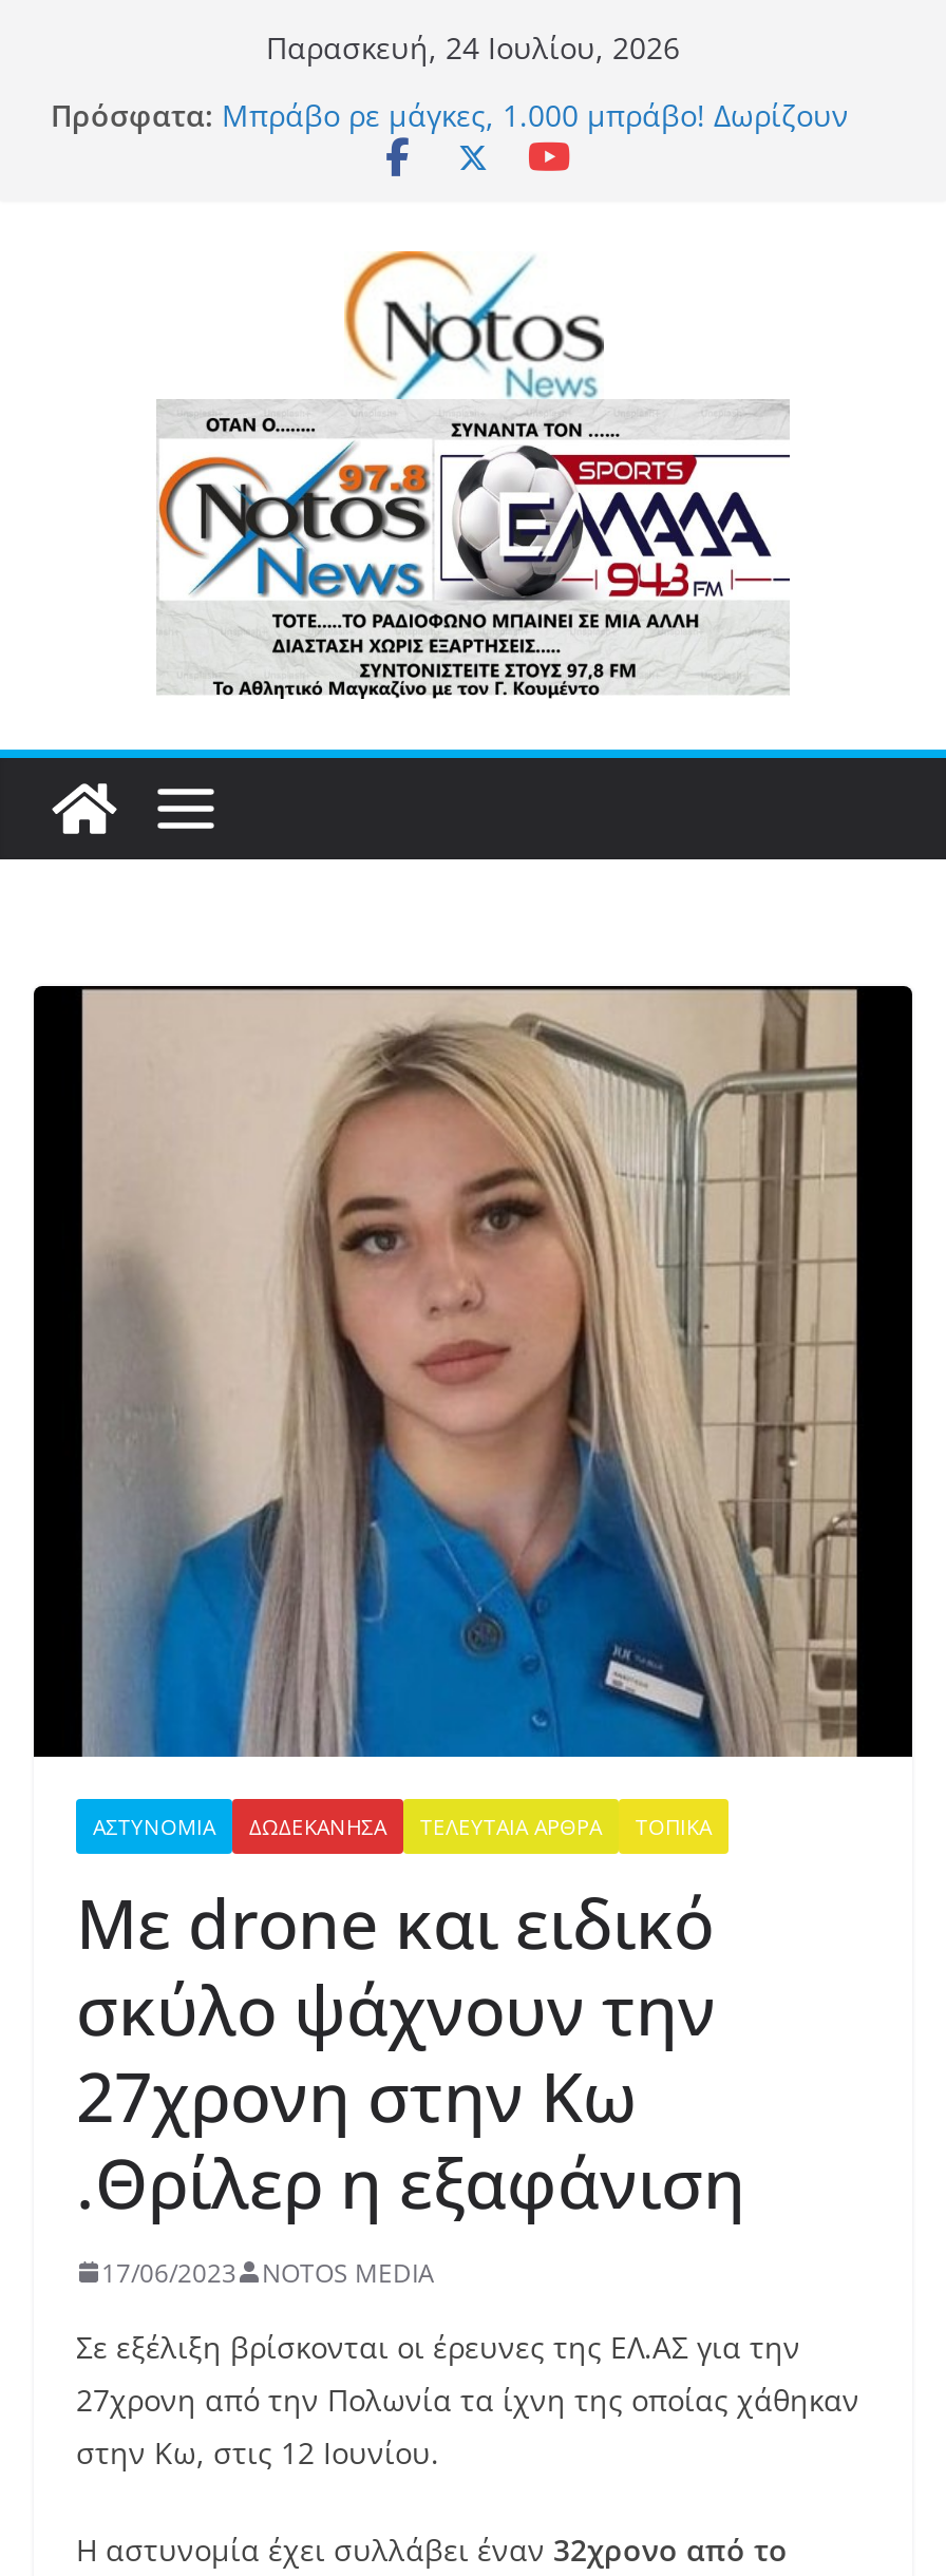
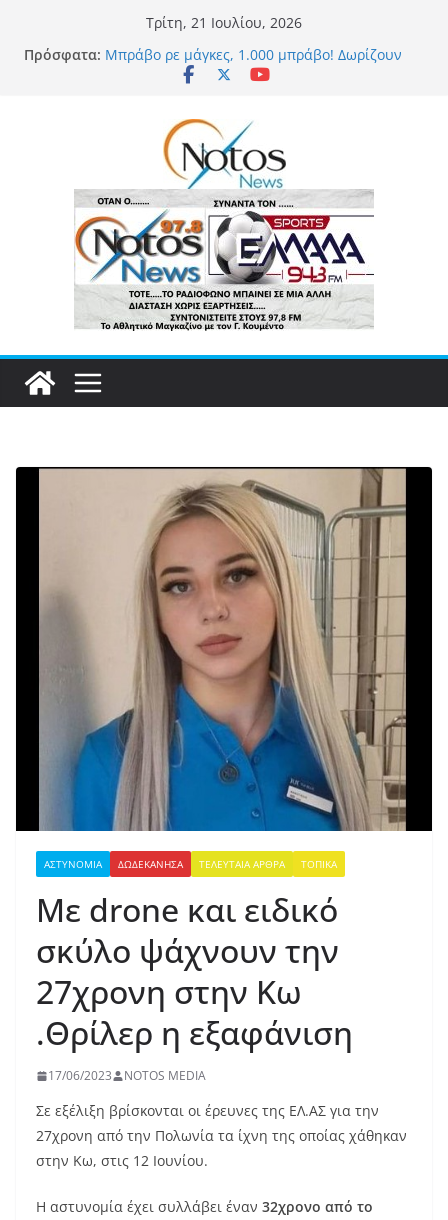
- Παρασκευή, 24 Ιουλίου, 2026
+ Τρίτη, 21 Ιουλίου, 2026
